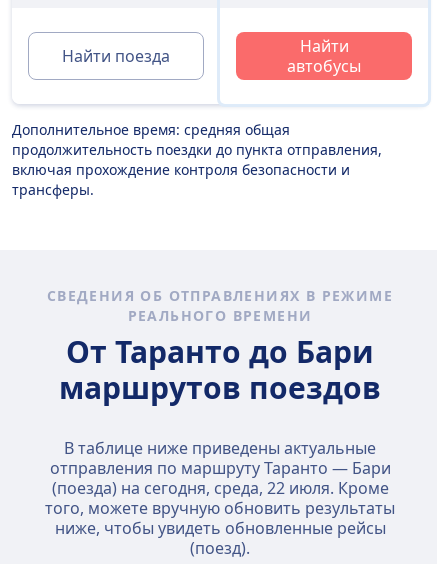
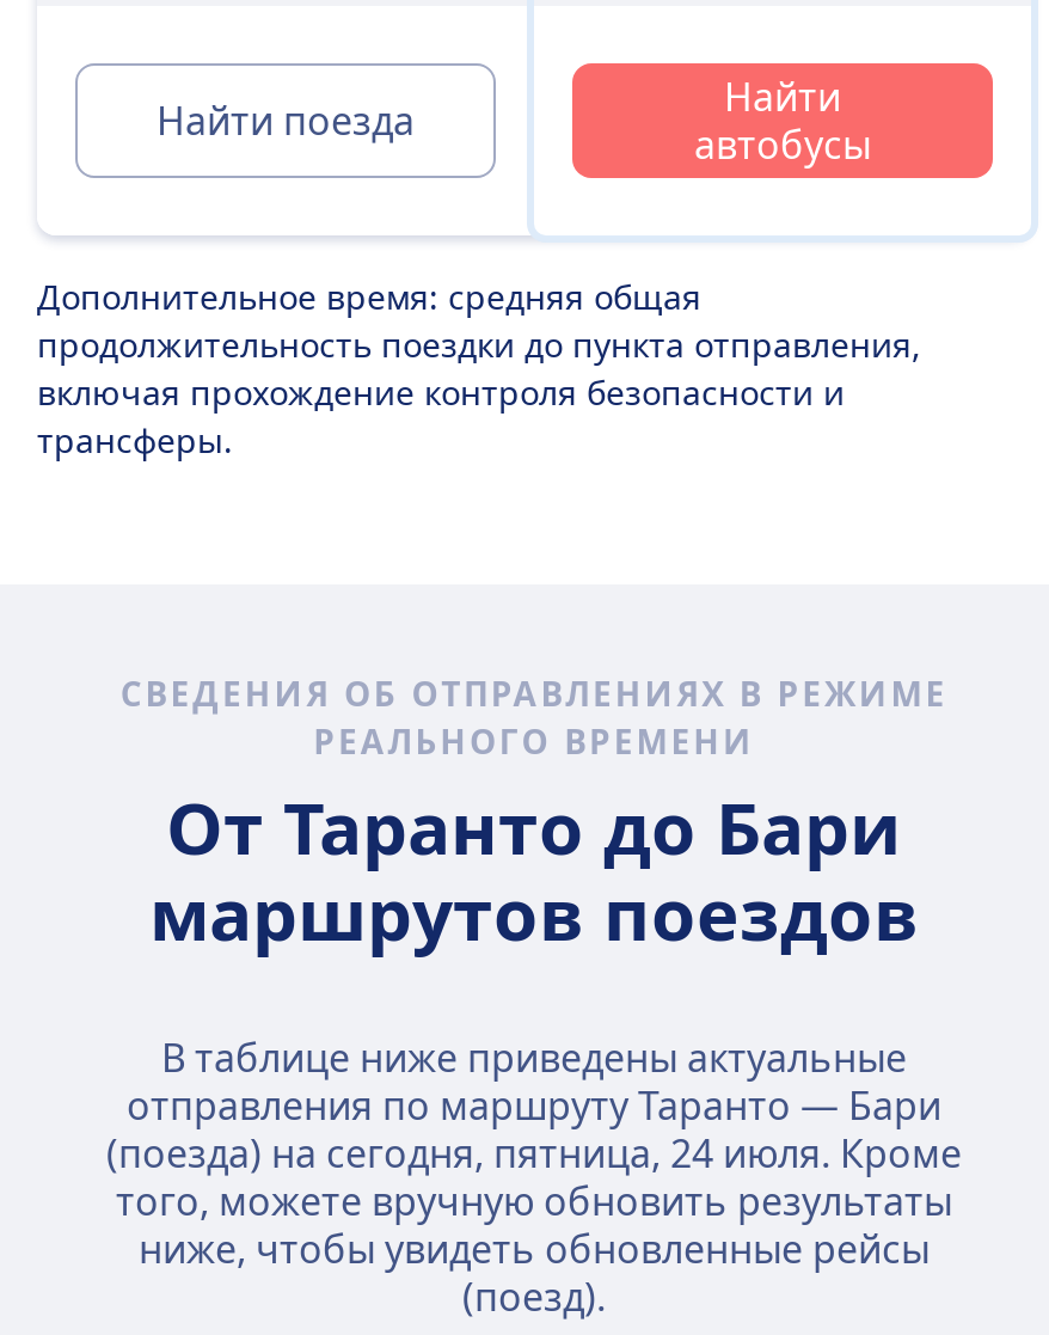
- (поезда) на сегодня, среда, 22 июля. Кроме
+ (поезда) на сегодня, пятница, 24 июля. Кроме
